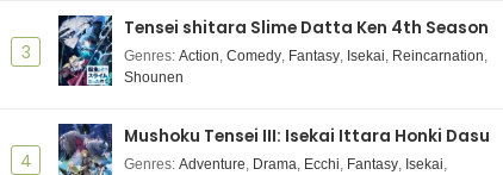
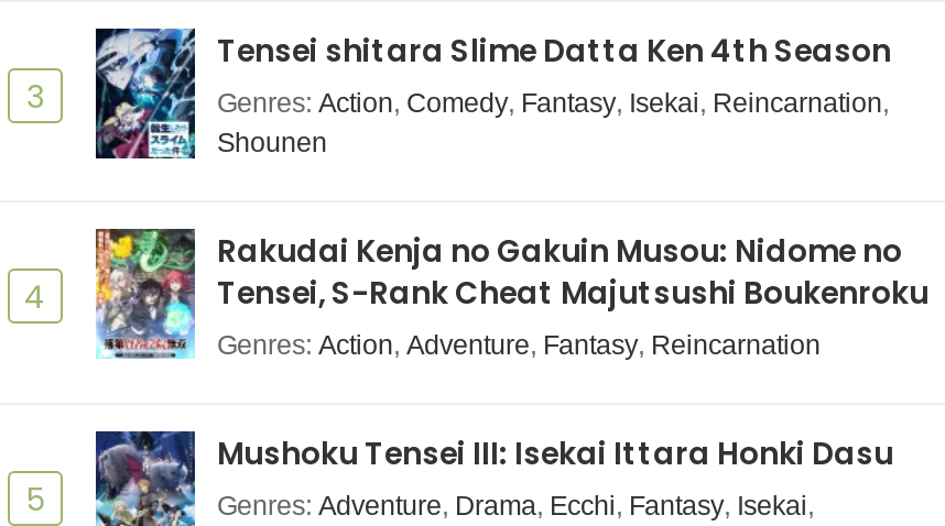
+ [image]
+ Rakudai Kenja no Gakuin Musou: Nidome no
+ Tensei, S-Rank Cheat Majutsushi Boukenroku
+ Genres: Action, Adventure, Fantasy, Reincarnation

+ 5
